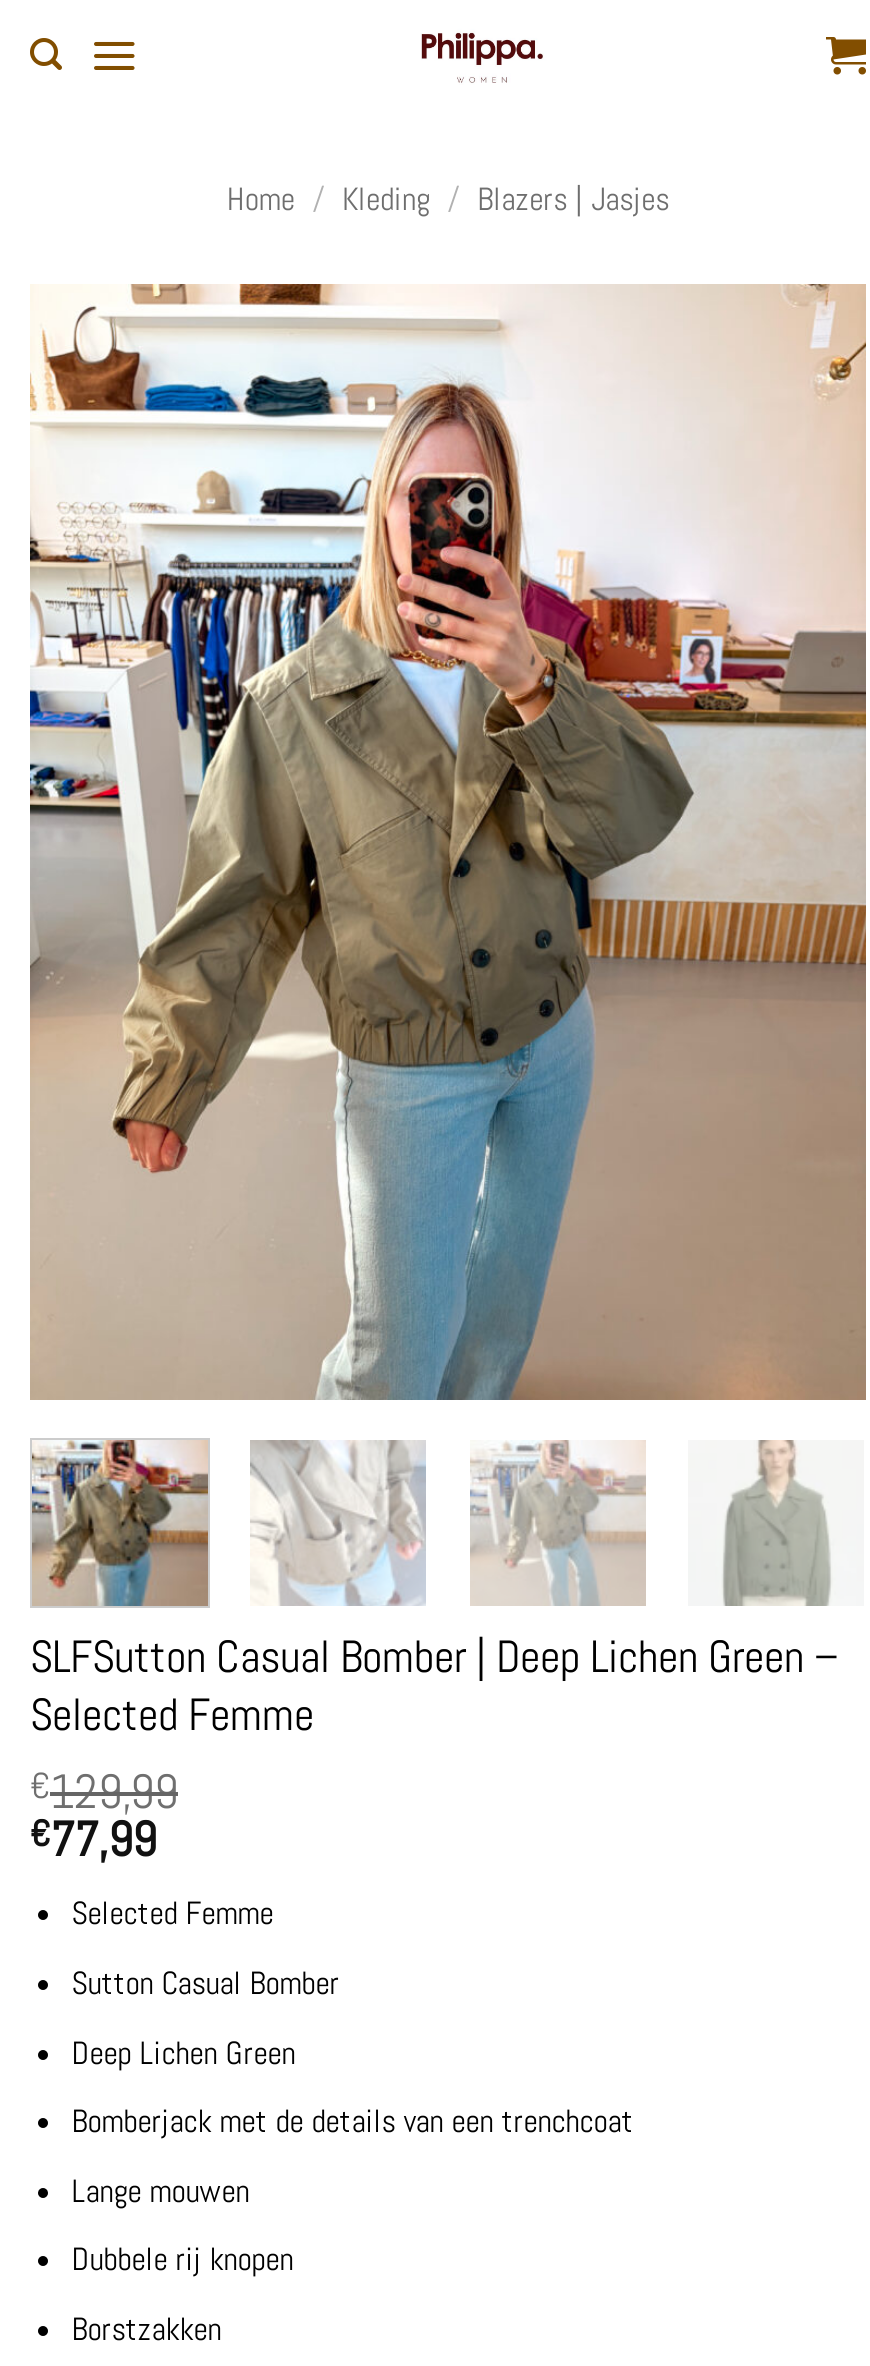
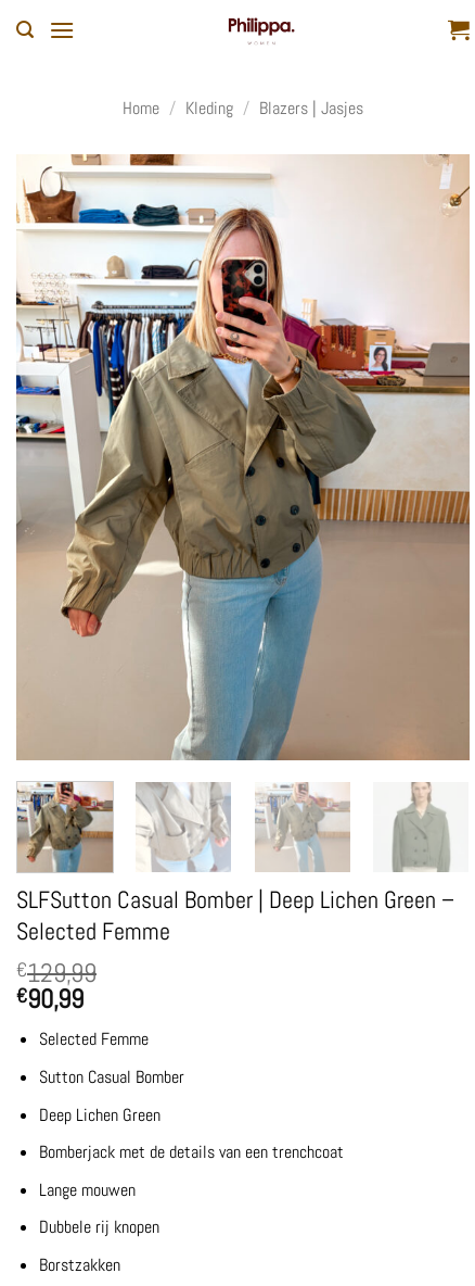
- €77,99
+ €90,99
